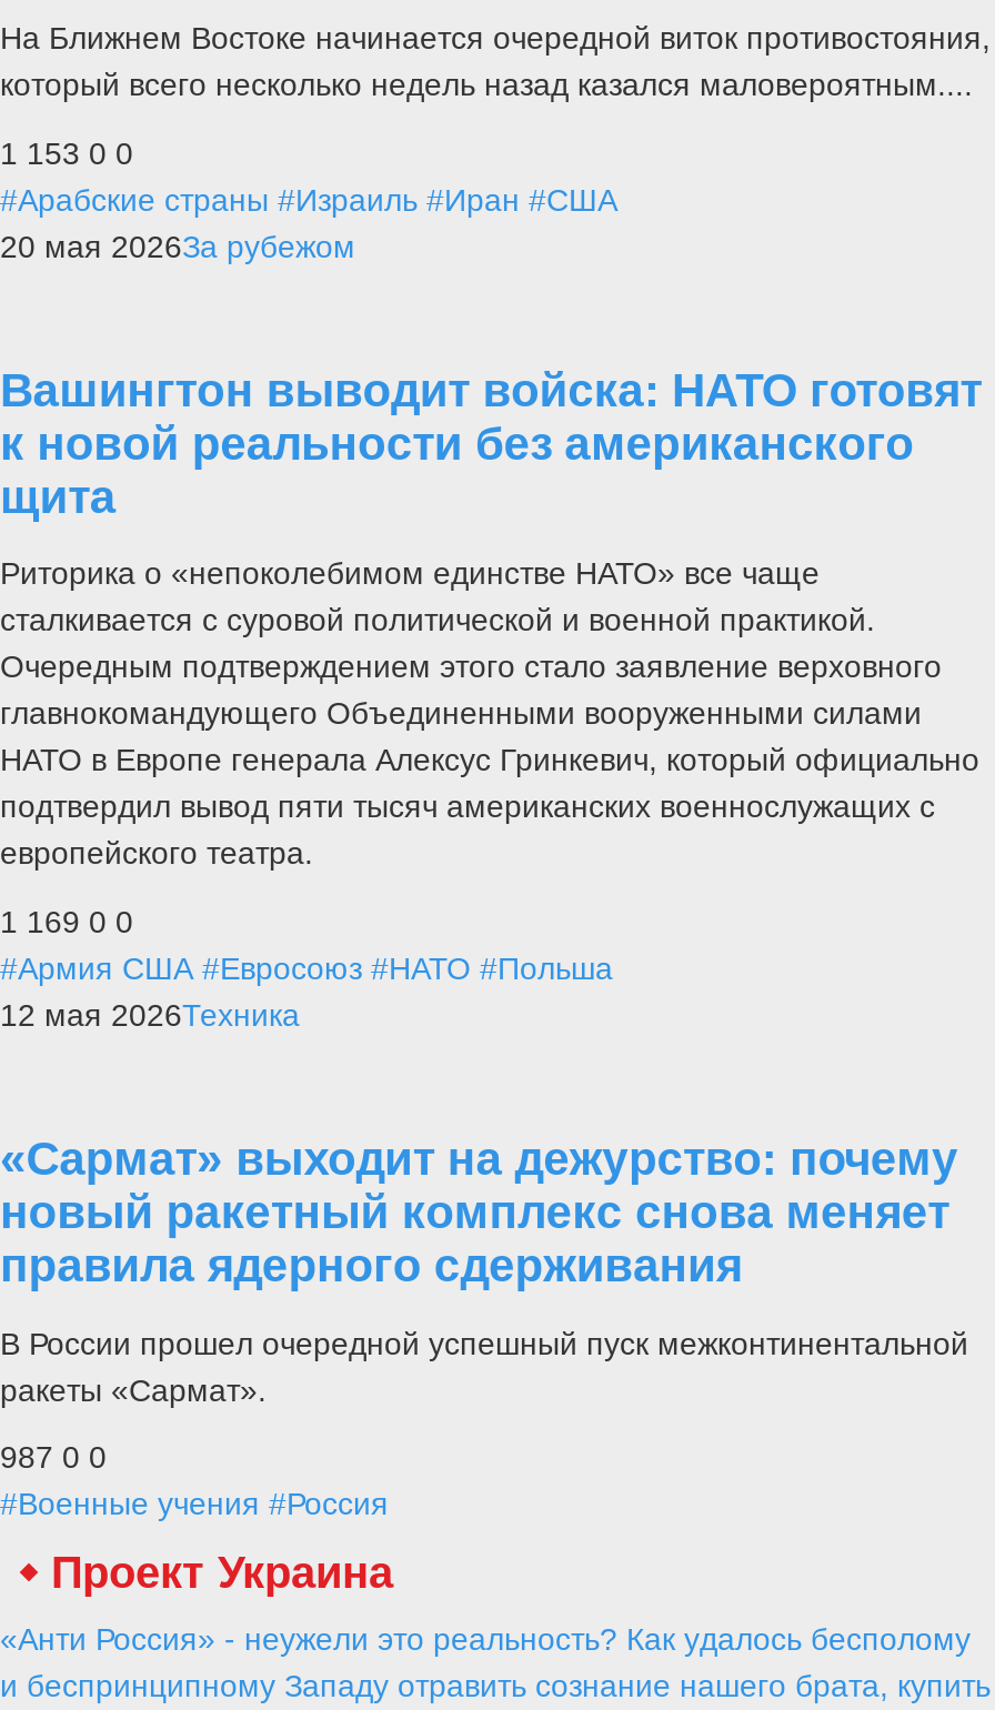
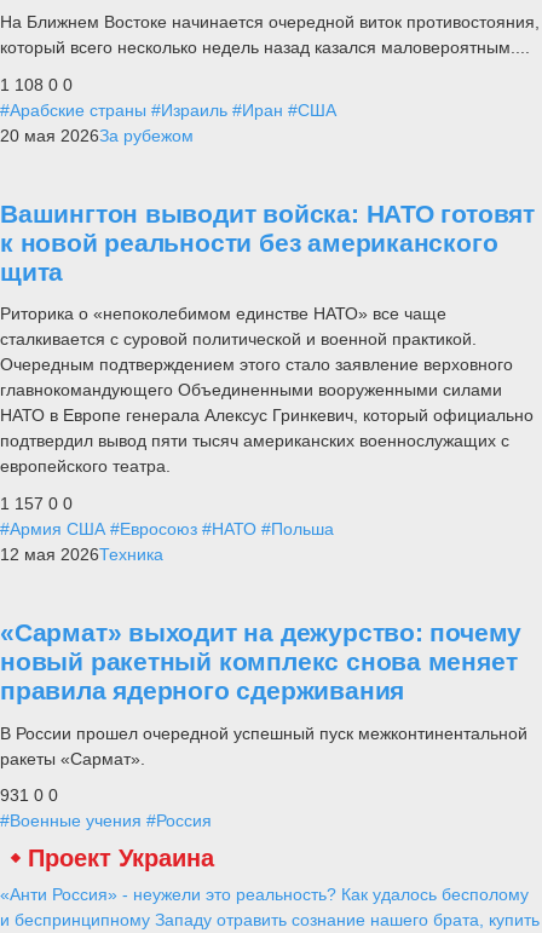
- 1 153 0 0
+ 1 108 0 0

- 1 169 0 0
+ 1 157 0 0

- 987 0 0
+ 931 0 0
